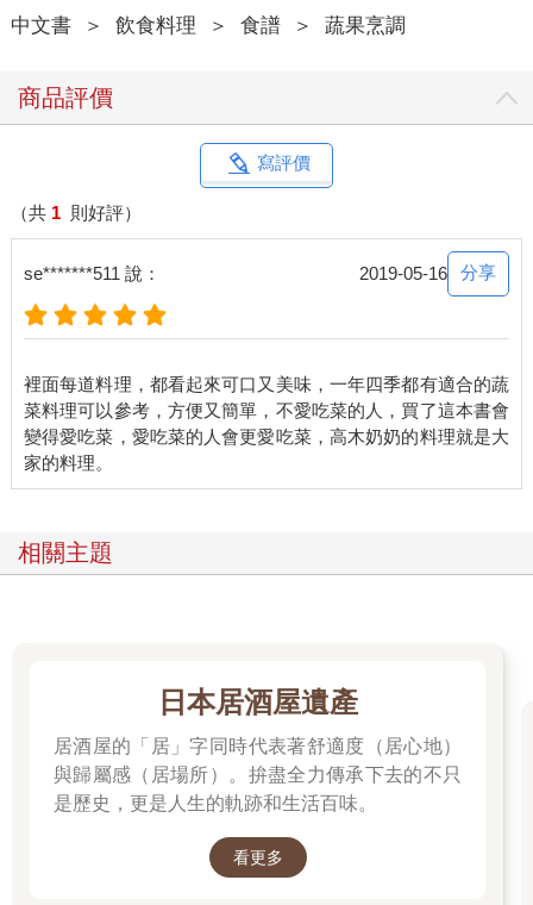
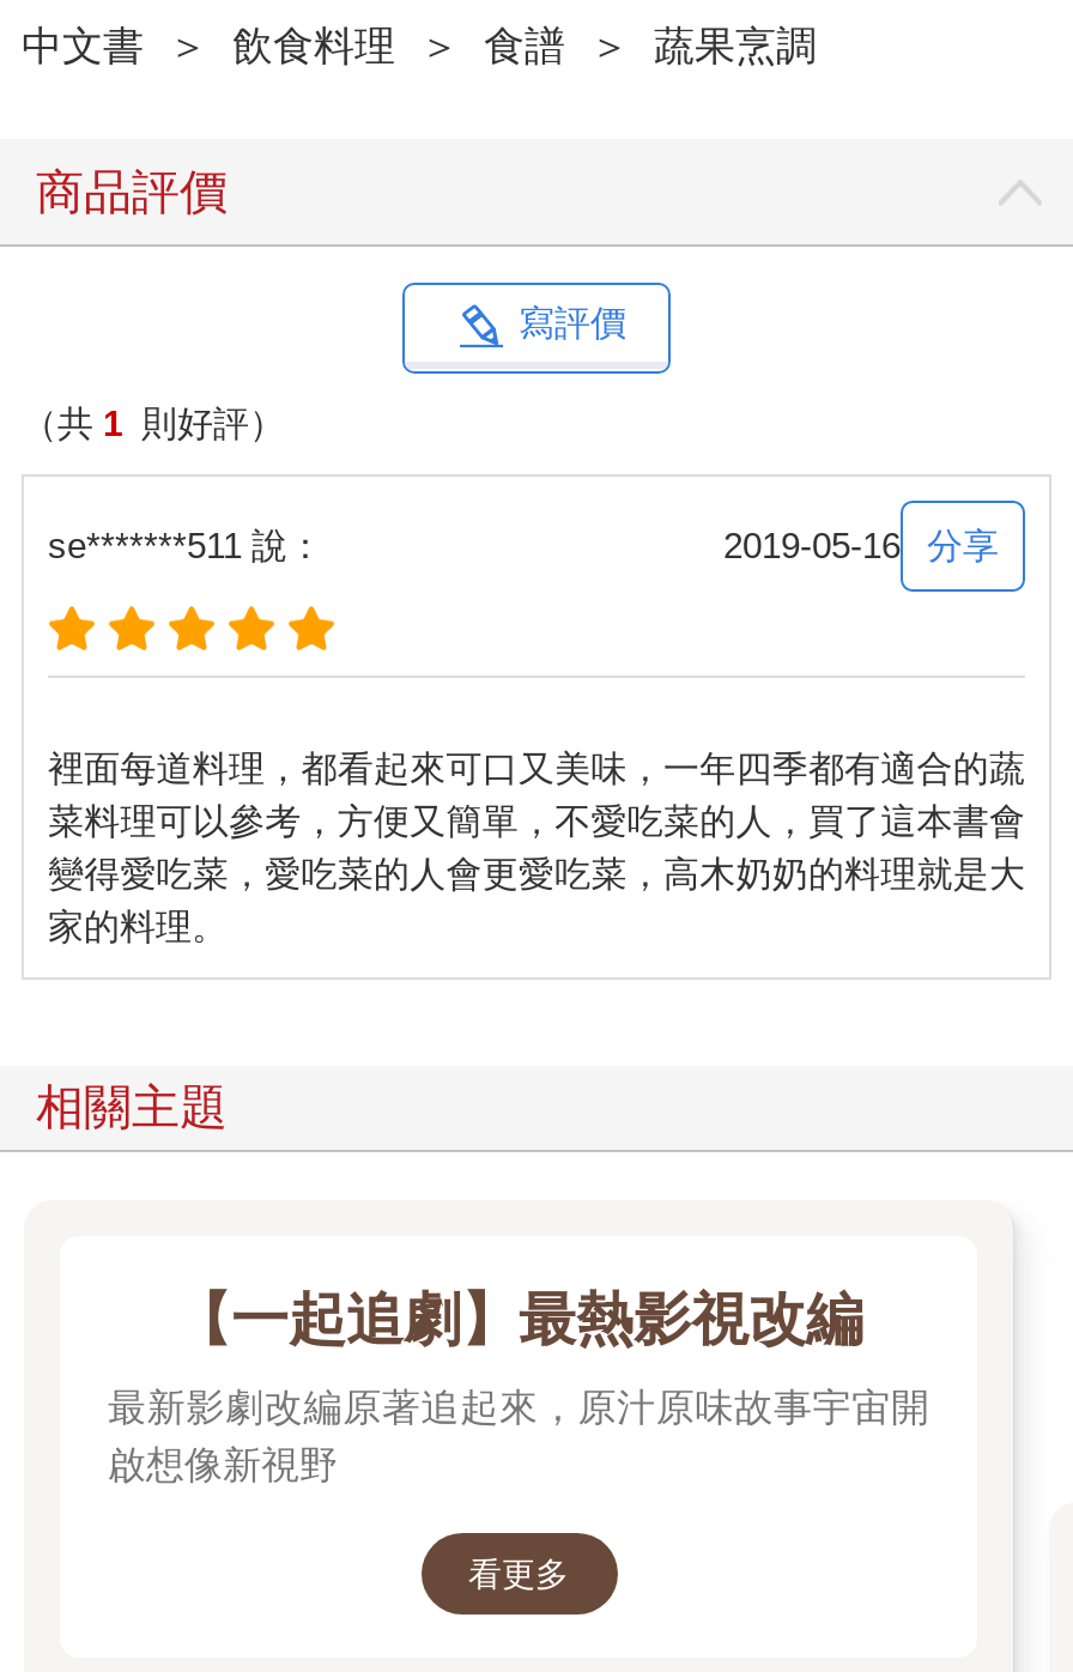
- 日本居酒屋遺產
+ 【一起追劇】最熱影視改編

- 居酒屋的「居」字同時代表著舒適度（居心地）
- 與歸屬感（居場所）。拚盡全力傳承下去的不只
- 是歷史，更是人生的軌跡和生活百味。
+ 最新影劇改編原著追起來，原汁原味故事宇宙開
+ 啟想像新視野
